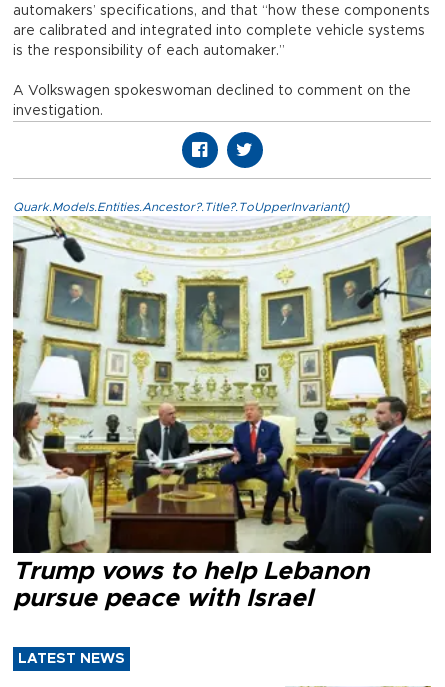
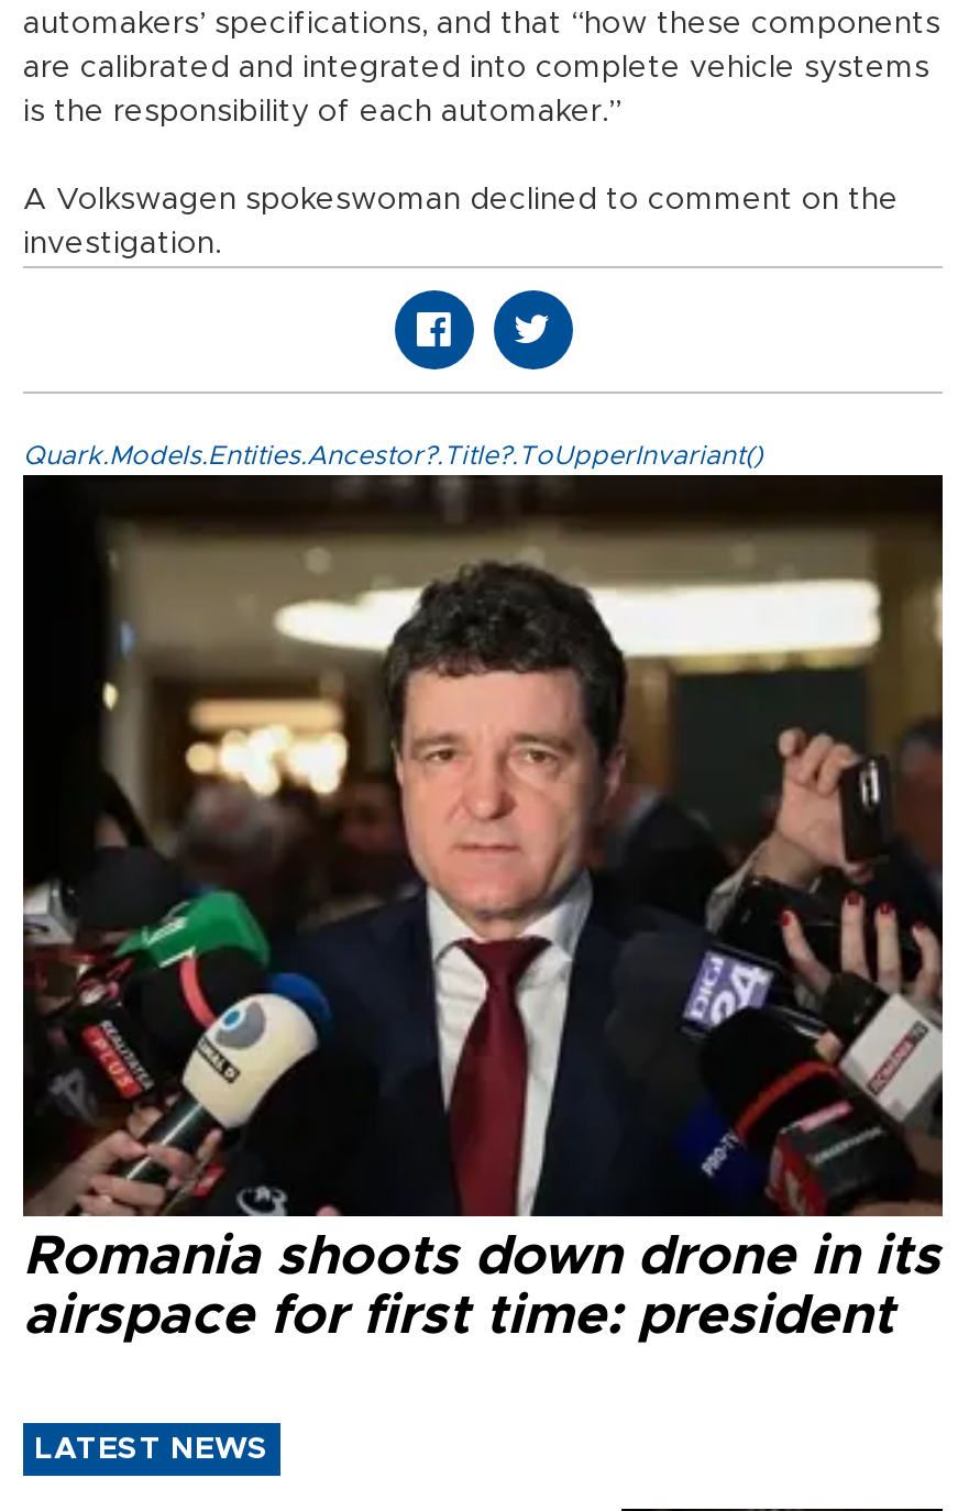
- [image]
- Trump vows to help Lebanon
- pursue peace with Israel
+ [image]
+ Romania shoots down drone in its
+ airspace for first time: president
